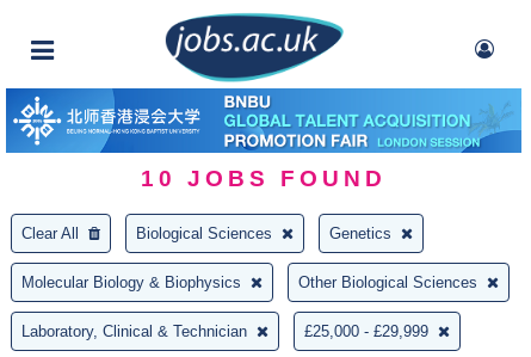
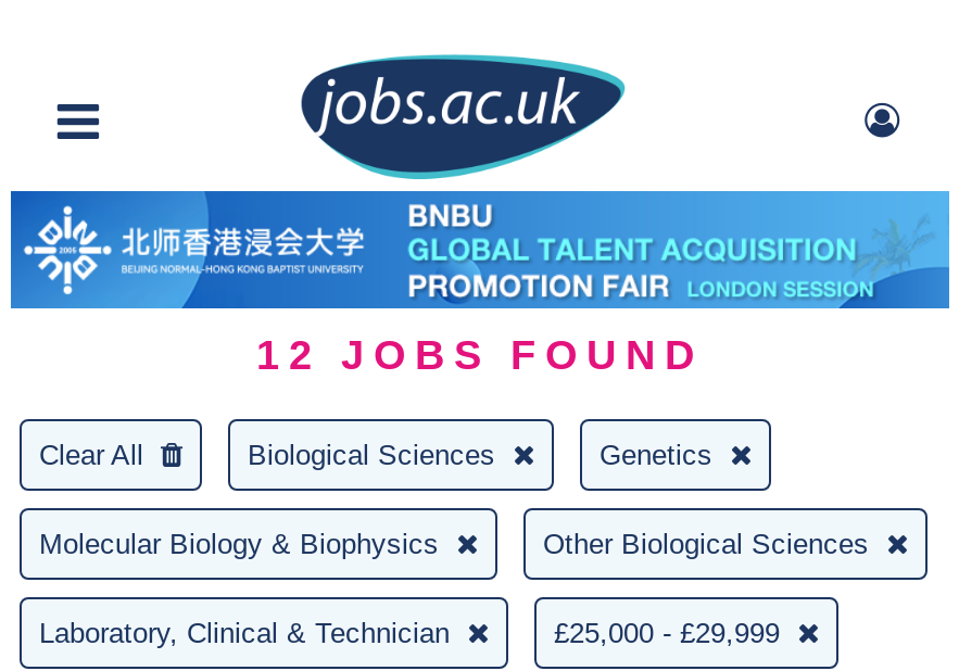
- 10 JOBS FOUND
+ 12 JOBS FOUND
